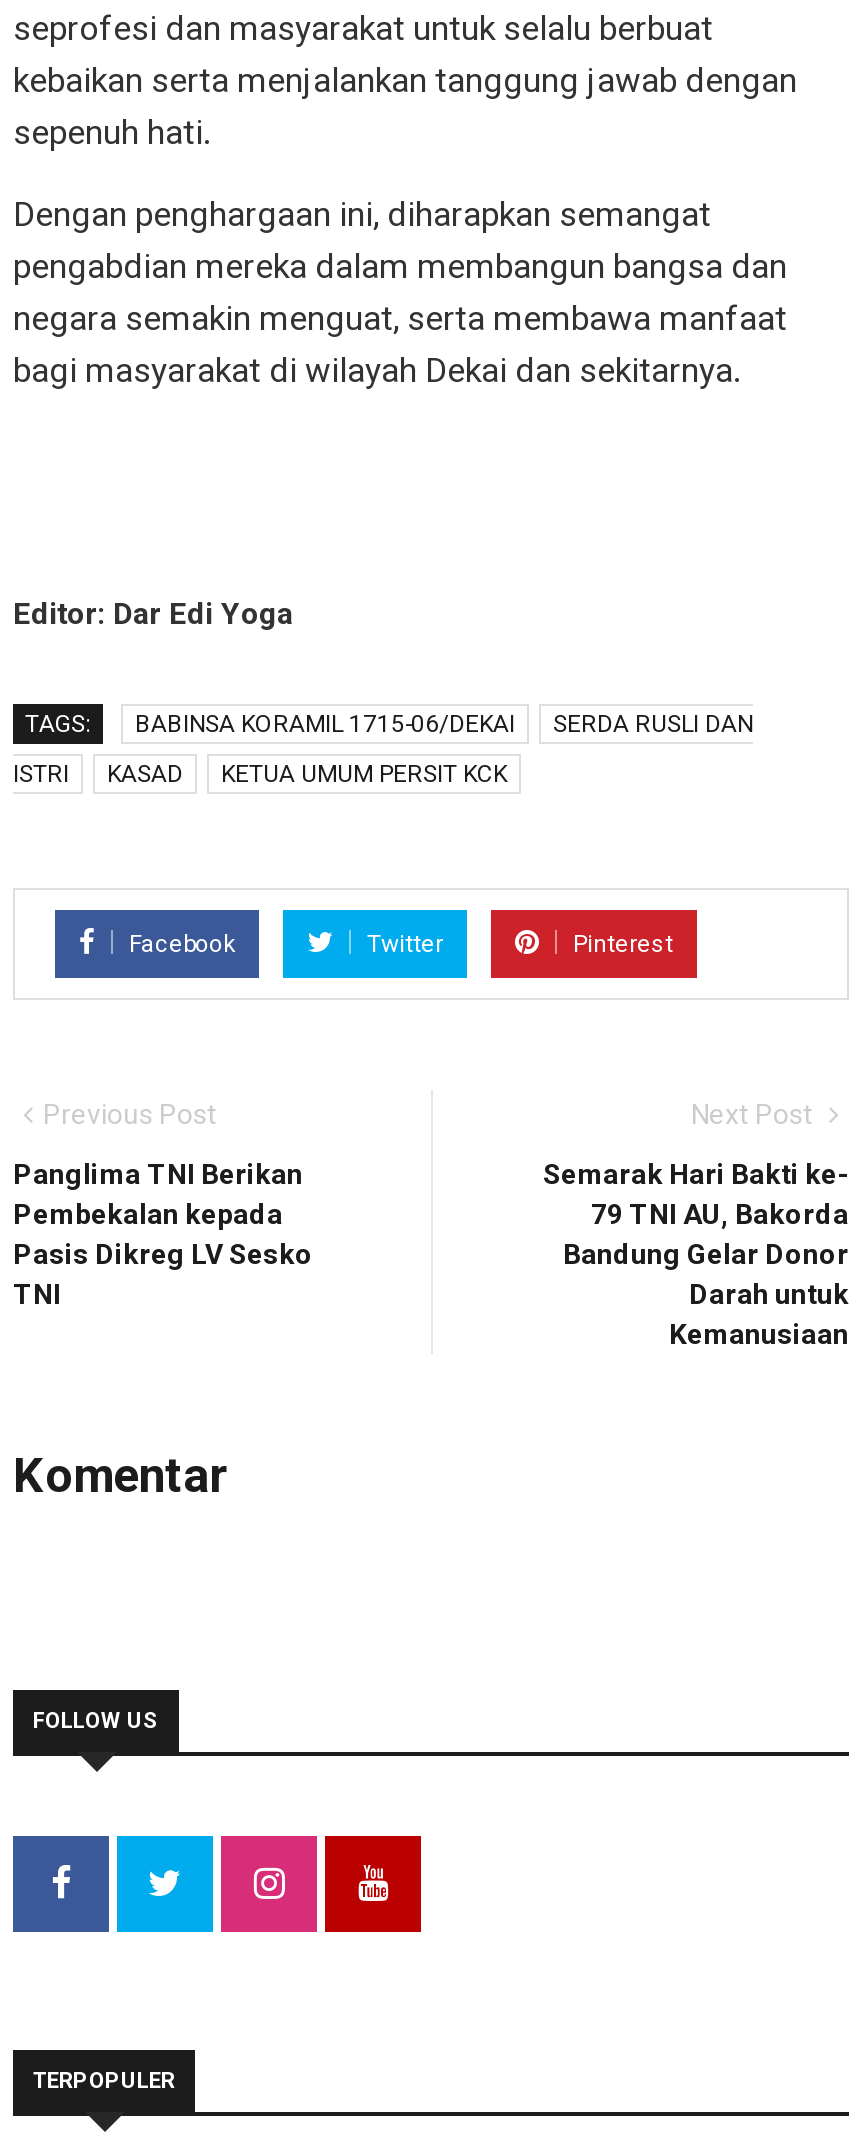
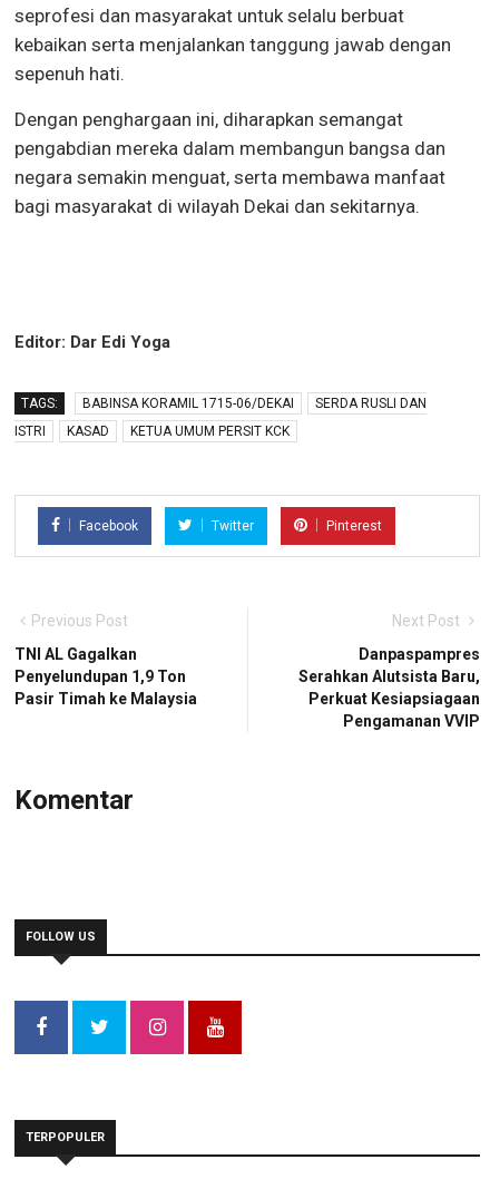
- Panglima TNI Berikan
- Pembekalan kepada
- Pasis Dikreg LV Sesko
- TNI
+ TNI AL Gagalkan
+ Penyelundupan 1,9 Ton
+ Pasir Timah ke Malaysia

- Semarak Hari Bakti ke-
- 79 TNI AU, Bakorda
- Bandung Gelar Donor
- Darah untuk
- Kemanusiaan
+ Danpaspampres
+ Serahkan Alutsista Baru,
+ Perkuat Kesiapsiagaan
+ Pengamanan VVIP
